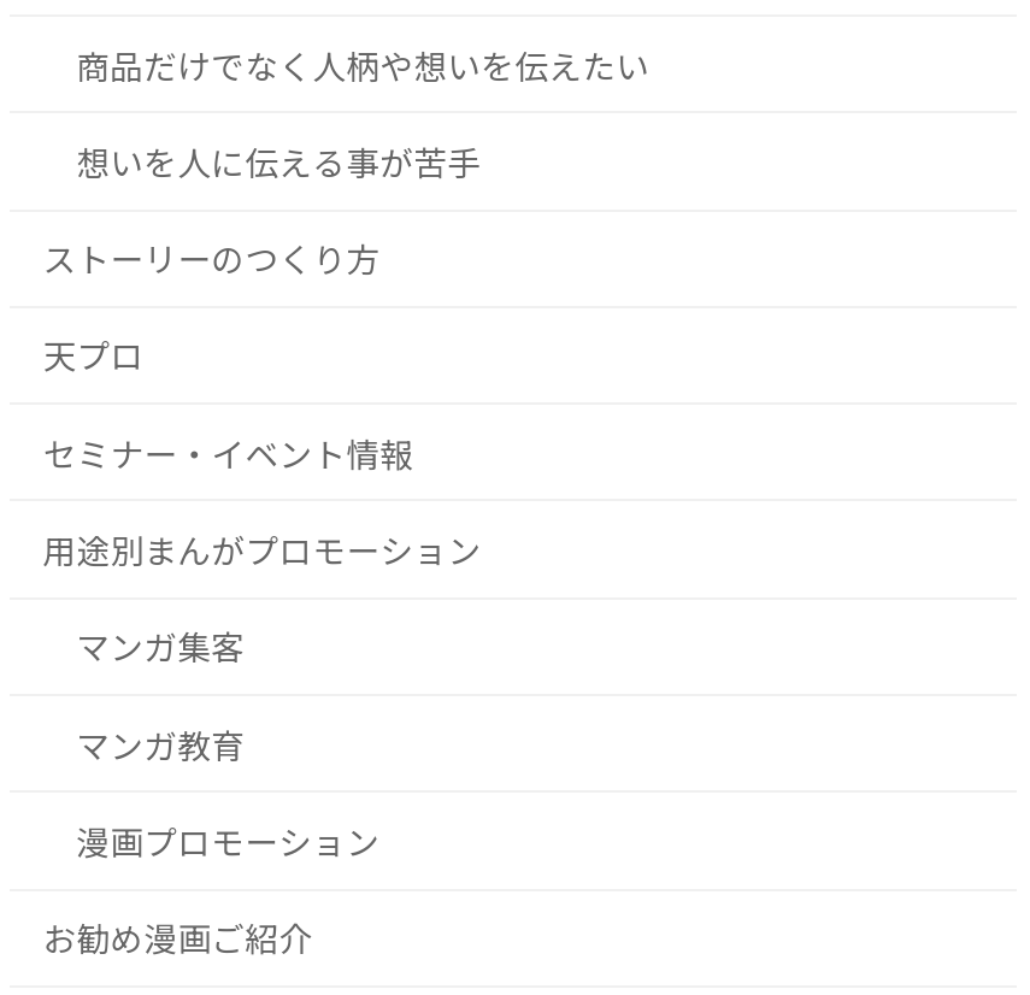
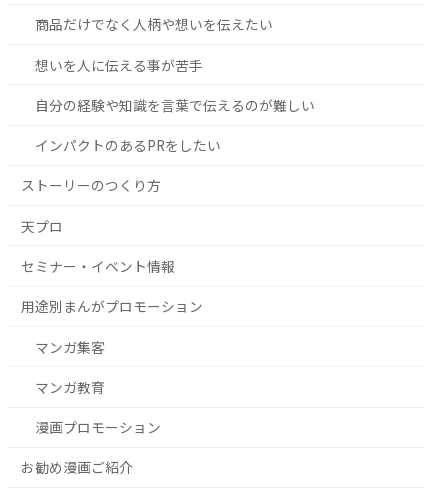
+ 自分の経験や知識を言葉で伝えるのが難しい
+ インパクトのあるPRをしたい
